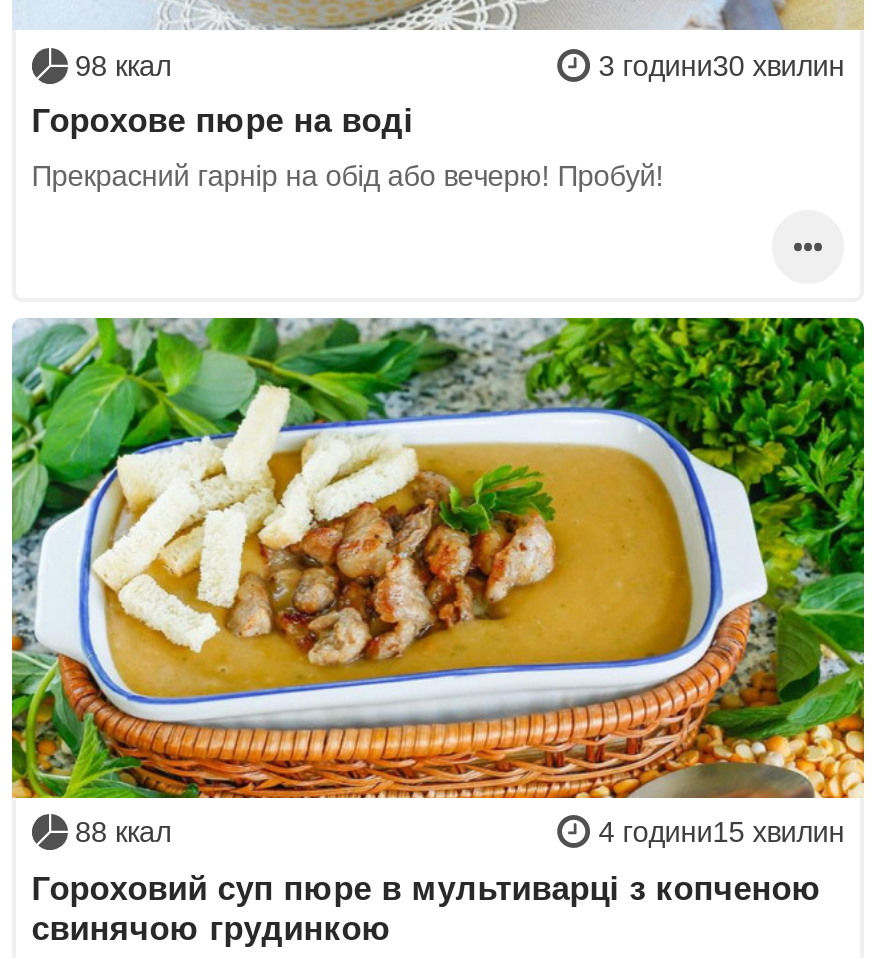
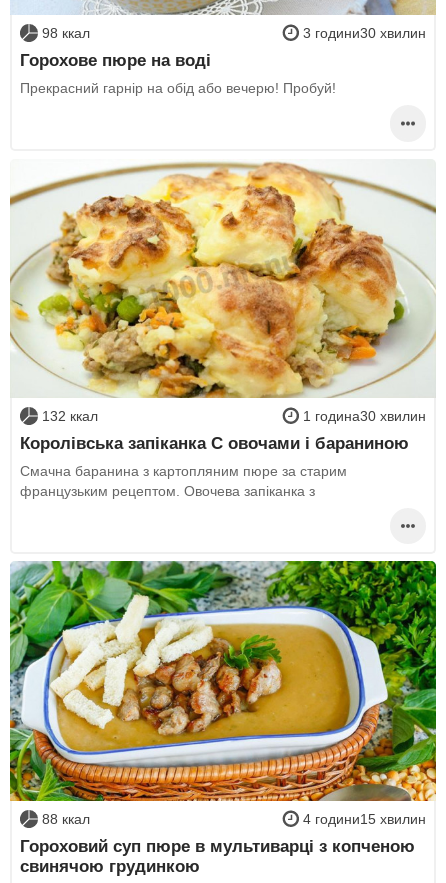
+ [image]
+ 132 ккал
+ 1 година30 хвилин
+ Королівська запіканка C овочами і бараниною
+ Смачна баранина з картопляним пюре за старим
+ французьким рецептом. Овочева запіканка з
